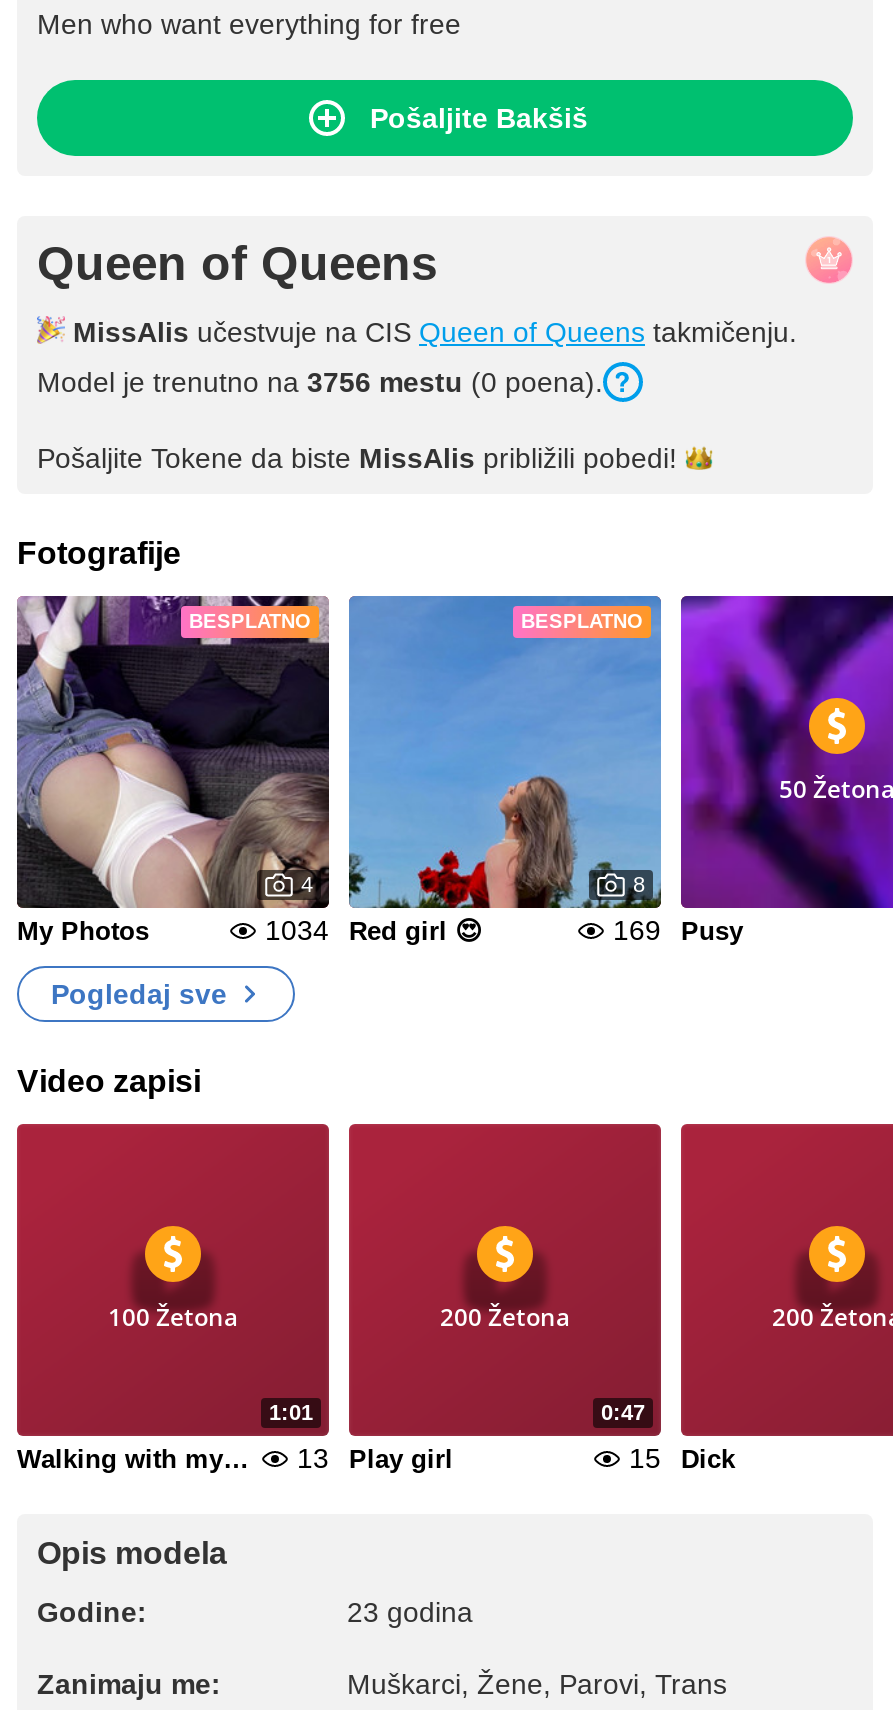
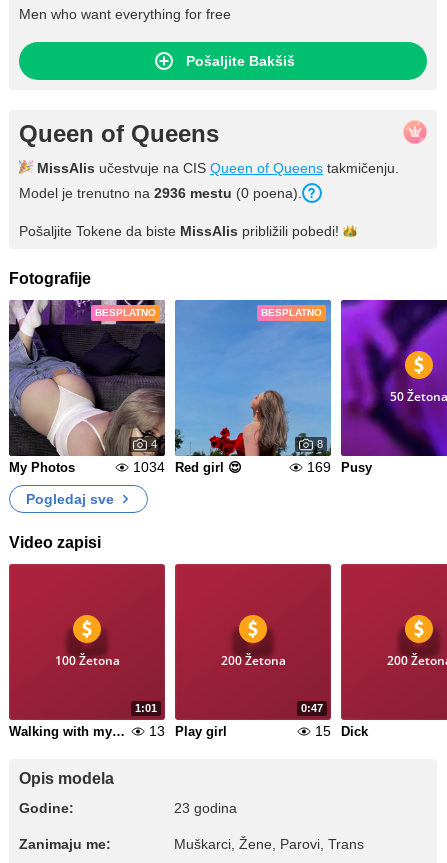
- Model je trenutno na 3756 mestu (0 poena).
+ Model je trenutno na 2936 mestu (0 poena).
